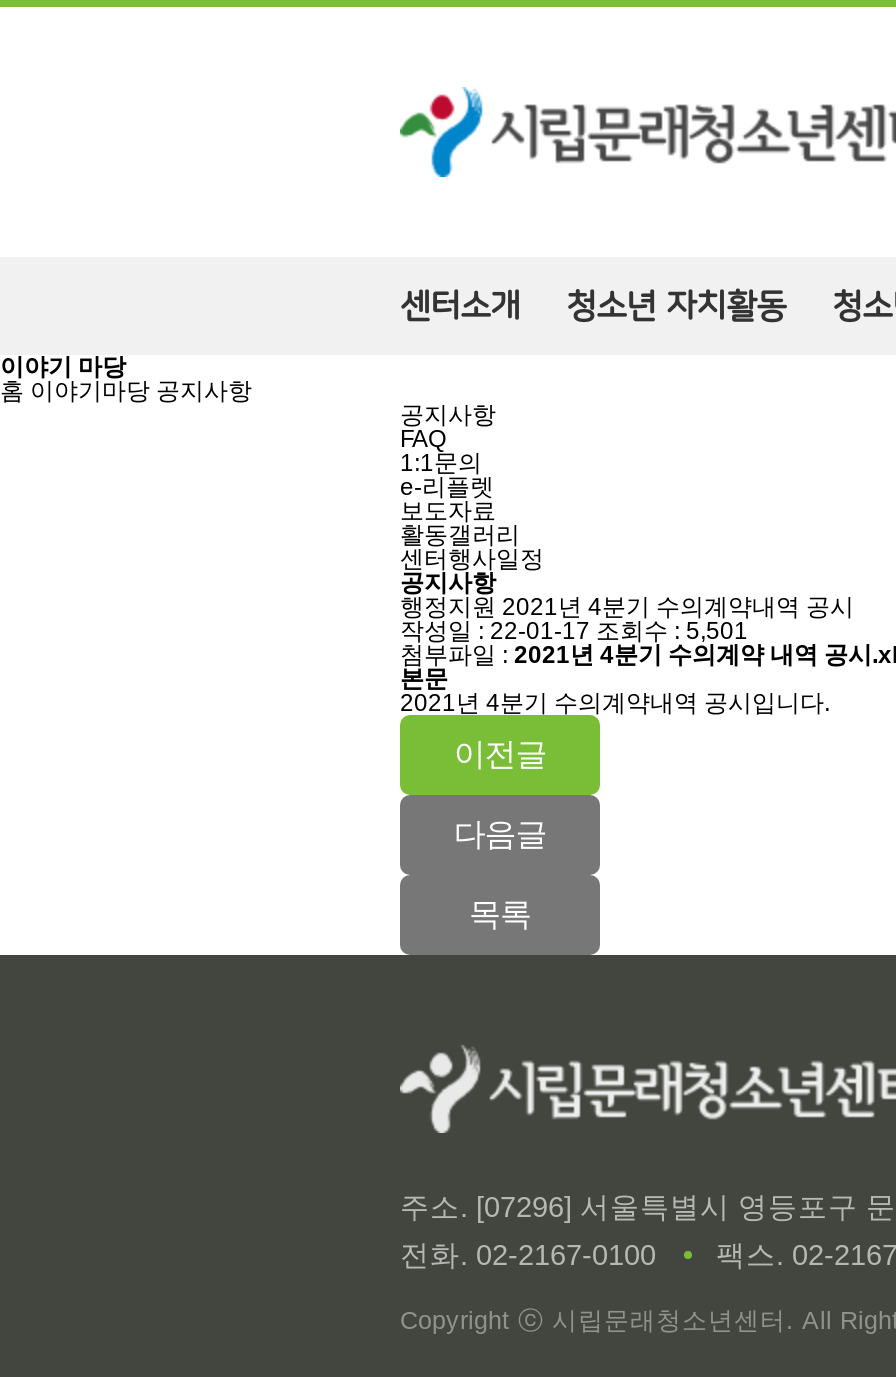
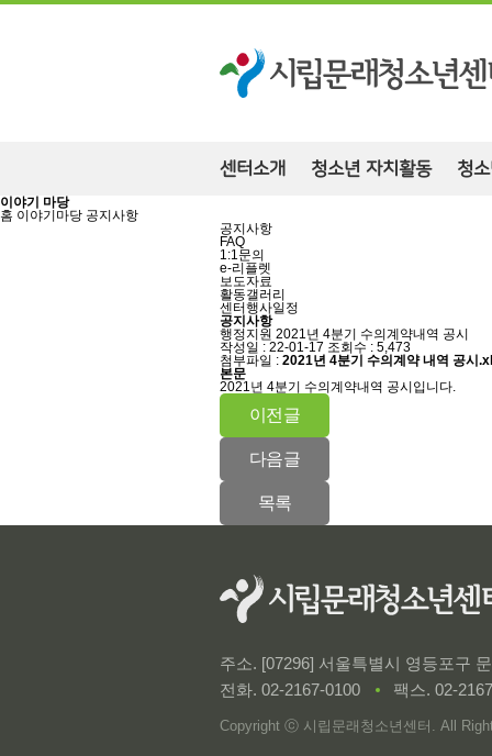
- 작성일 : 22-01-17 조회수 : 5,501
+ 작성일 : 22-01-17 조회수 : 5,473
